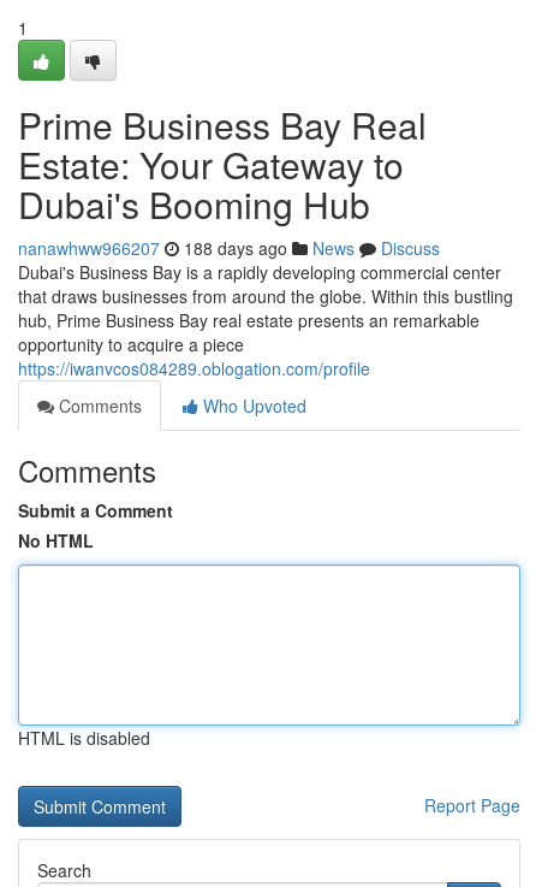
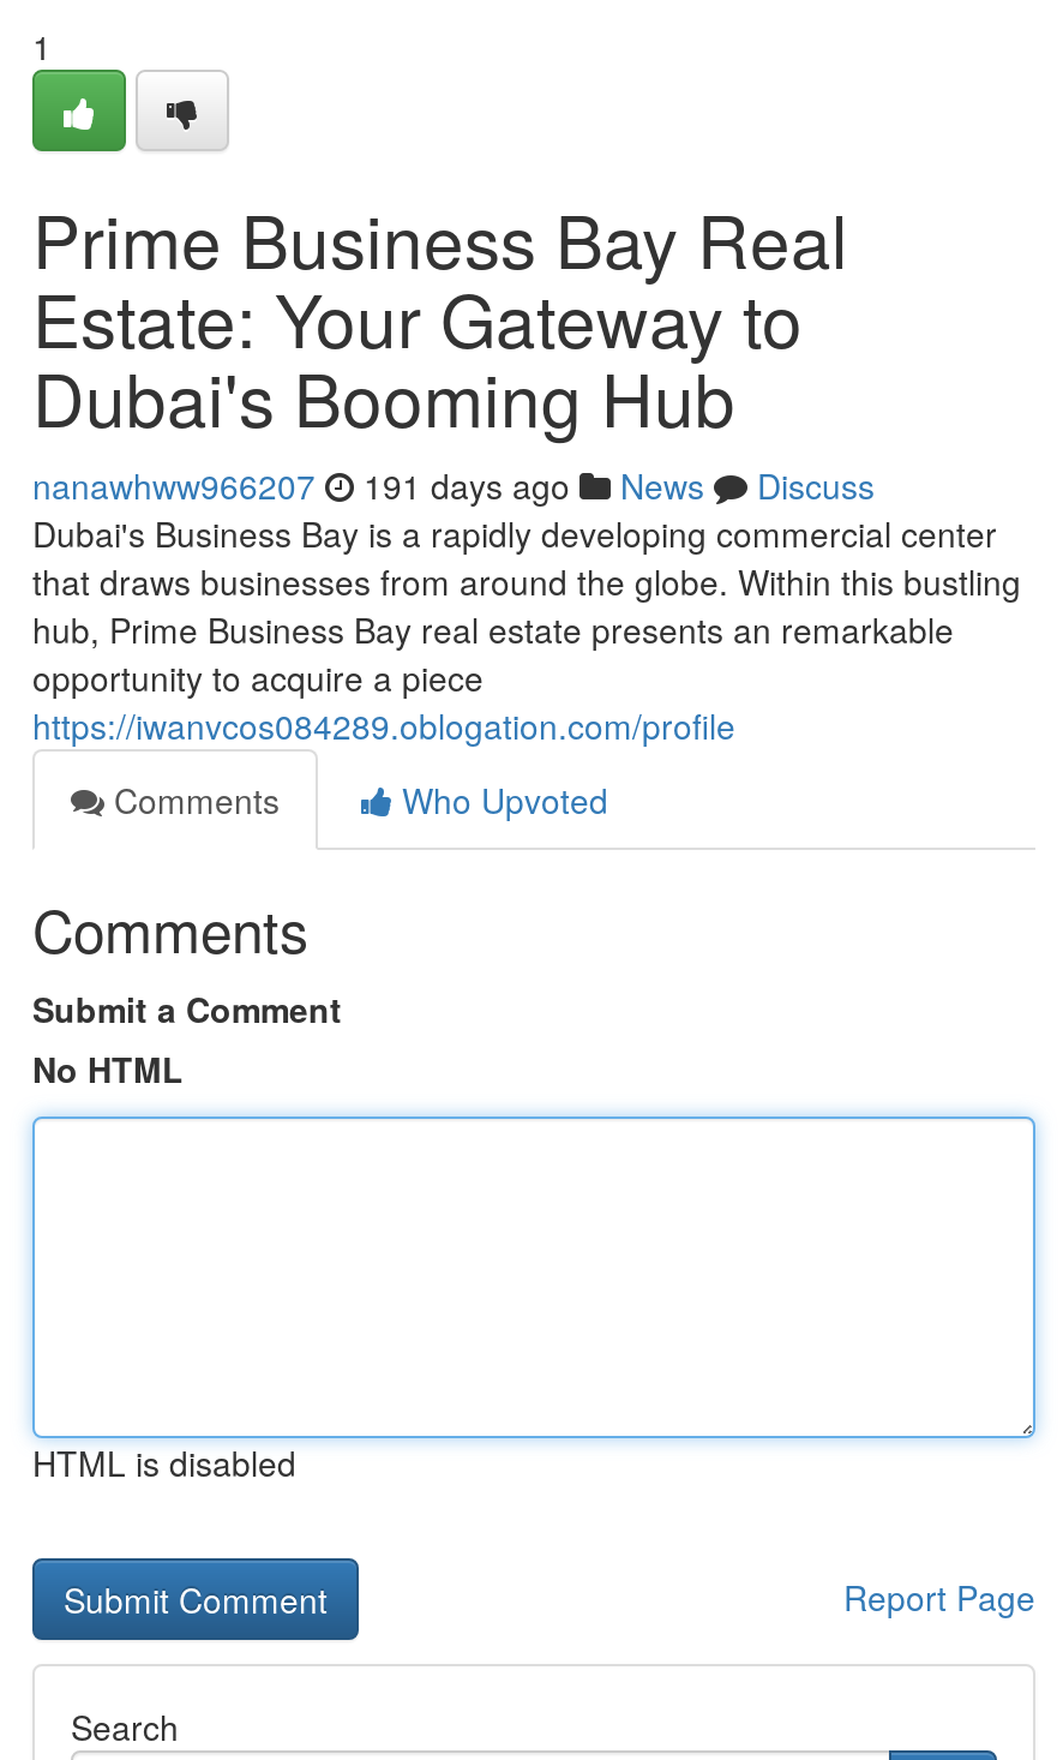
- nanawhww966207 188 days ago News Discuss
+ nanawhww966207 191 days ago News Discuss
